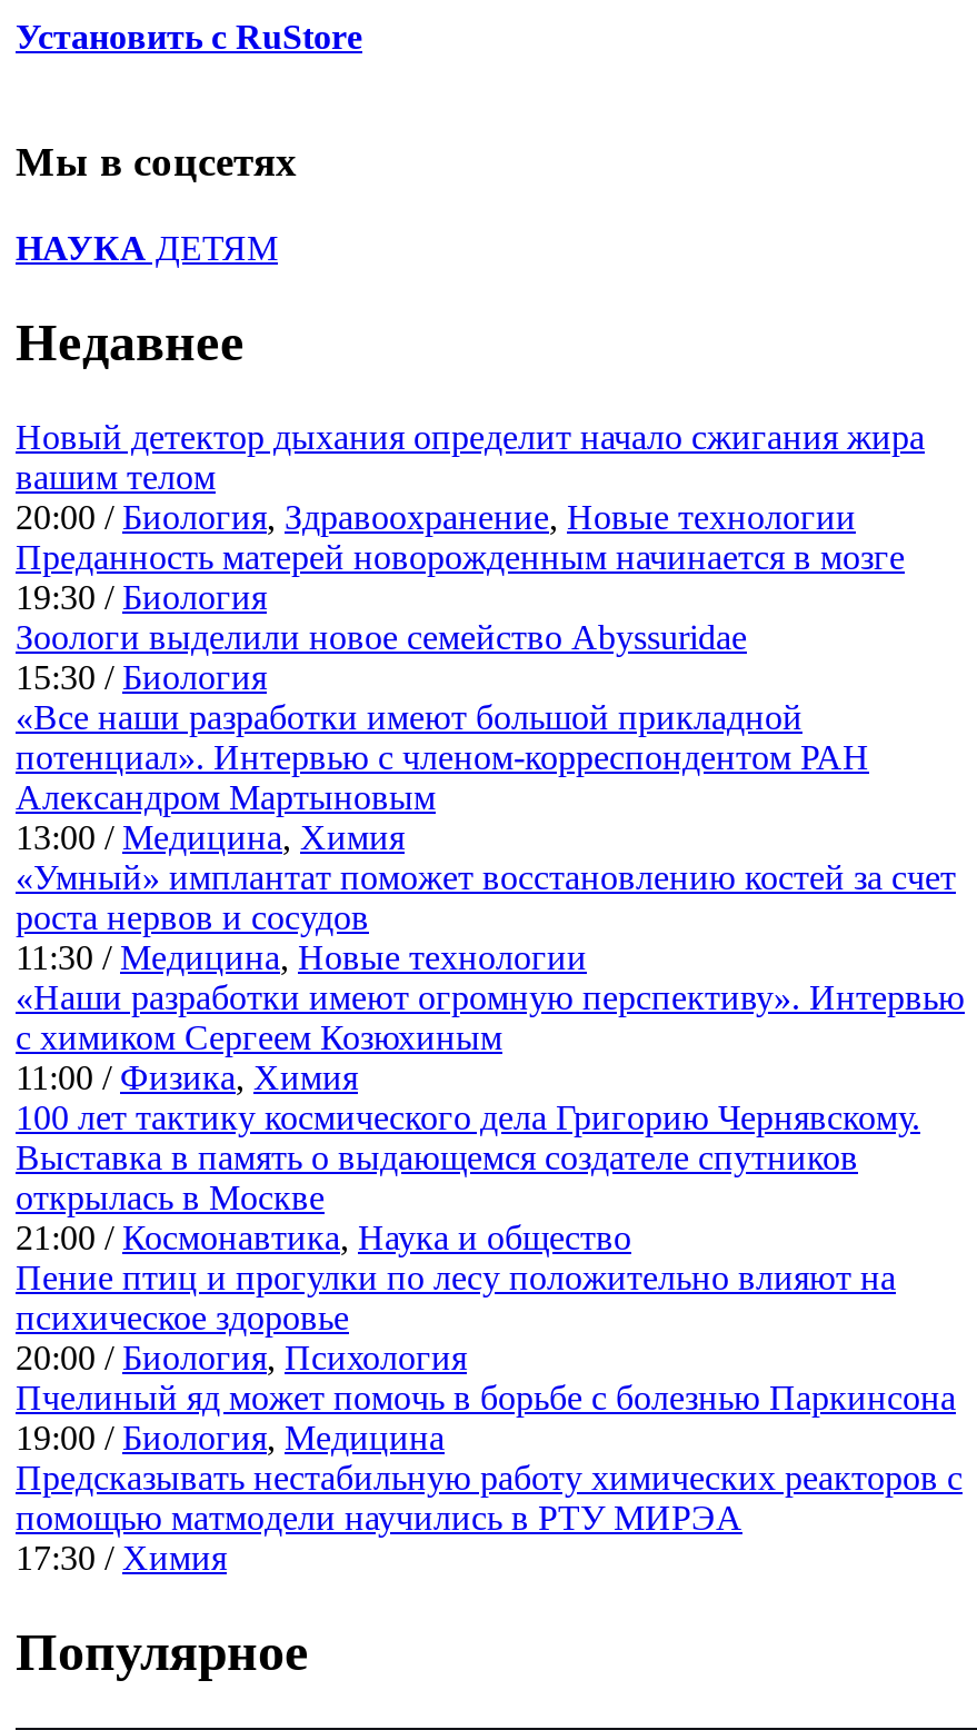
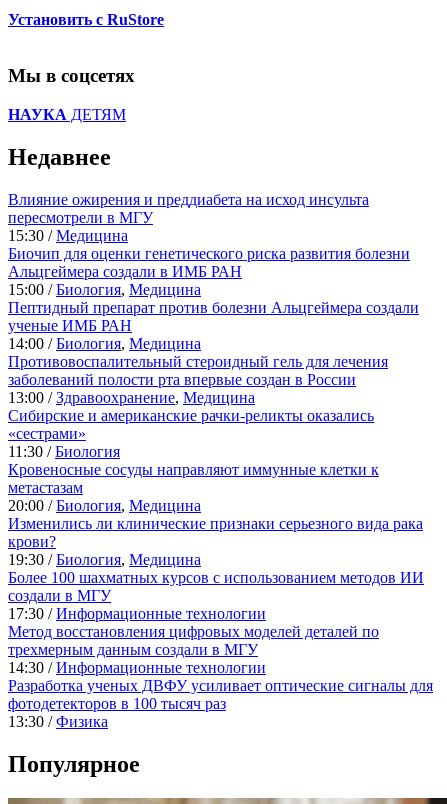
- Новый детектор дыхания определит начало сжигания жира
- вашим телом
- 20:00 / Биология, Здравоохранение, Новые технологии
- Преданность матерей новорожденным начинается в мозге
- 19:30 / Биология
- Зоологи выделили новое семейство Abyssuridae
- 15:30 / Биология
- «Все наши разработки имеют большой прикладной
- потенциал». Интервью с членом-корреспондентом РАН
- Александром Мартыновым
- 13:00 / Медицина, Химия
- «Умный» имплантат поможет восстановлению костей за счет
- роста нервов и сосудов
- 11:30 / Медицина, Новые технологии
- «Наши разработки имеют огромную перспективу». Интервью
- с химиком Сергеем Козюхиным
- 11:00 / Физика, Химия
- 100 лет тактику космического дела Григорию Чернявскому.
- Выставка в память о выдающемся создателе спутников
- открылась в Москве
- 21:00 / Космонавтика, Наука и общество
- Пение птиц и прогулки по лесу положительно влияют на
- психическое здоровье
- 20:00 / Биология, Психология
- Пчелиный яд может помочь в борьбе с болезнью Паркинсона
- 19:00 / Биология, Медицина
- Предсказывать нестабильную работу химических реакторов с
- помощью матмодели научились в РТУ МИРЭА
- 17:30 /Химия
+ Влияние ожирения и преддиабета на исход инсульта
+ пересмотрели в МГУ
+ 15:30 / Медицина
+ Биочип для оценки генетического риска развития болезни
+ Альцгеймера создали в ИМБ РАН
+ 15:00 / Биология, Медицина
+ Пептидный препарат против болезни Альцгеймера создали
+ ученые ИМБ РАН
+ 14:00 / Биология, Медицина
+ Противовоспалительный стероидный гель для лечения
+ заболеваний полости рта впервые создан в России
+ 13:00 / Здравоохранение, Медицина
+ Сибирские и американские рачки-реликты оказались
+ «сестрами»
+ 11:30 / Биология
+ Кровеносные сосуды направляют иммунные клетки к
+ метастазам
+ 20:00 / Биология, Медицина
+ Изменились ли клинические признаки серьезного вида рака
+ крови?
+ 19:30 / Биология, Медицина
+ Более 100 шахматных курсов с использованием методов ИИ
+ создали в МГУ
+ 17:30 / Информационные технологии
+ Метод восстановления цифровых моделей деталей по
+ трехмерным данным создали в МГУ
+ 14:30 / Информационные технологии
+ Разработка ученых ДВФУ усиливает оптические сигналы для
+ фотодетекторов в 100 тысяч раз
+ 13:30 / Физика
